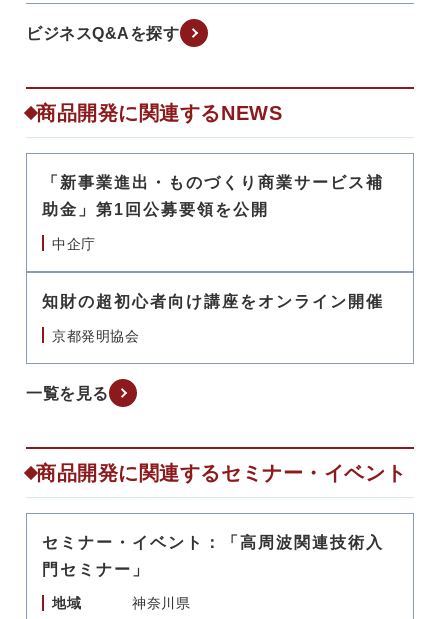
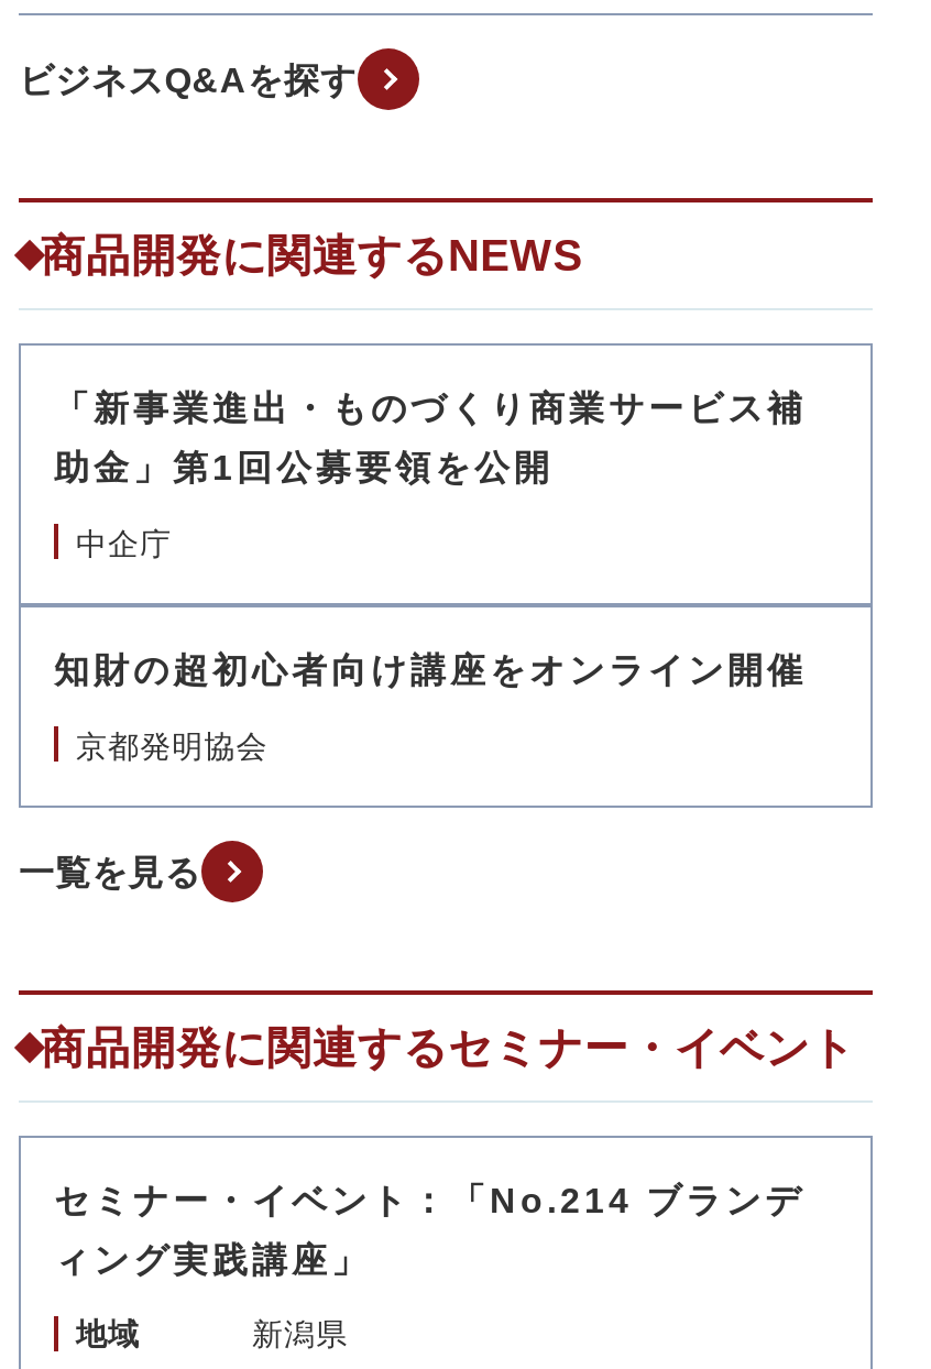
- セミナー・イベント：「高周波関連技術入
+ セミナー・イベント：「No.214 ブランデ

- 門セミナー」
+ ィング実践講座」

- 神奈川県
+ 新潟県
